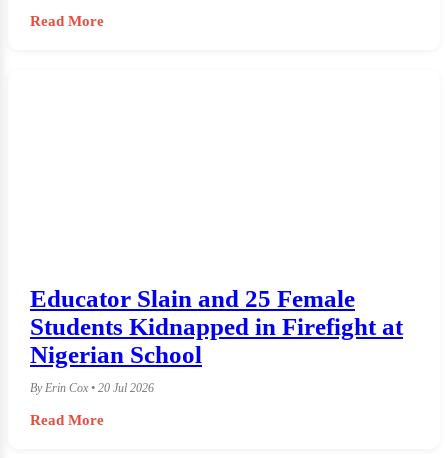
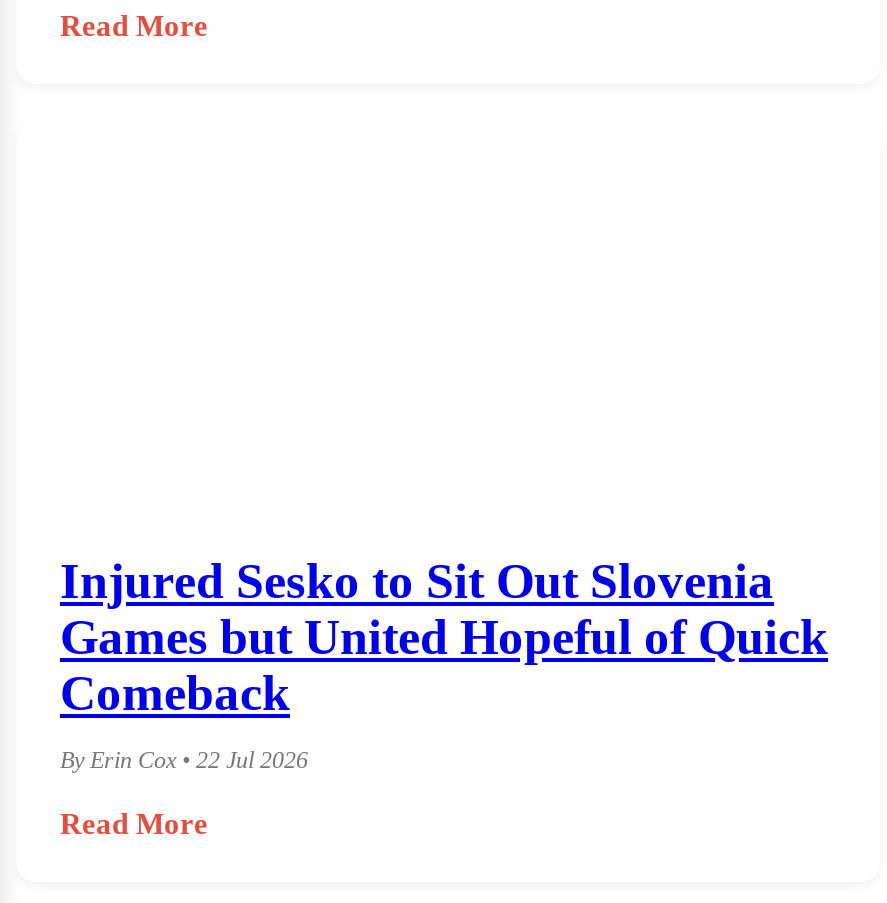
- Educator Slain and 25 Female
- Students Kidnapped in Firefight at
- Nigerian School
+ Injured Sesko to Sit Out Slovenia
+ Games but United Hopeful of Quick
+ Comeback

- By Erin Cox • 20 Jul 2026
+ By Erin Cox • 22 Jul 2026
